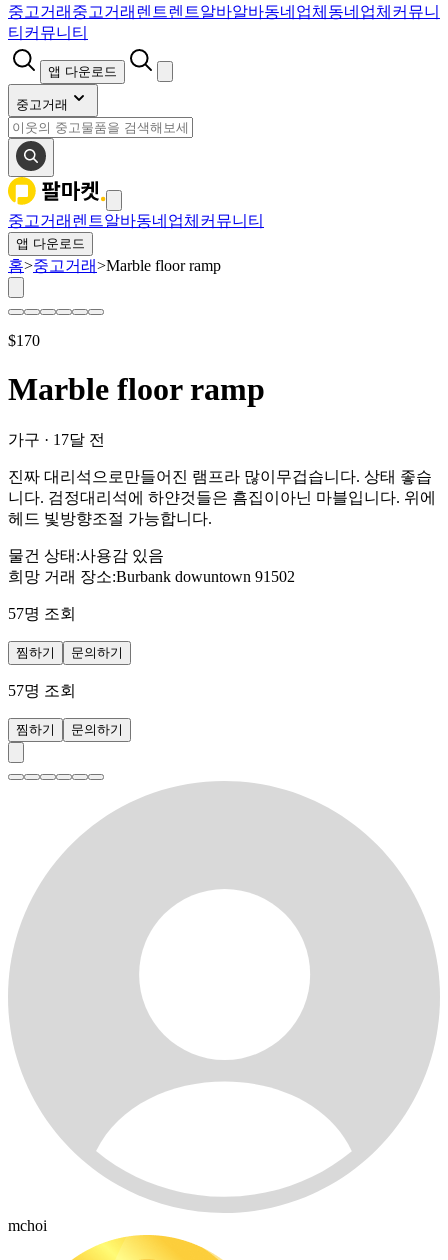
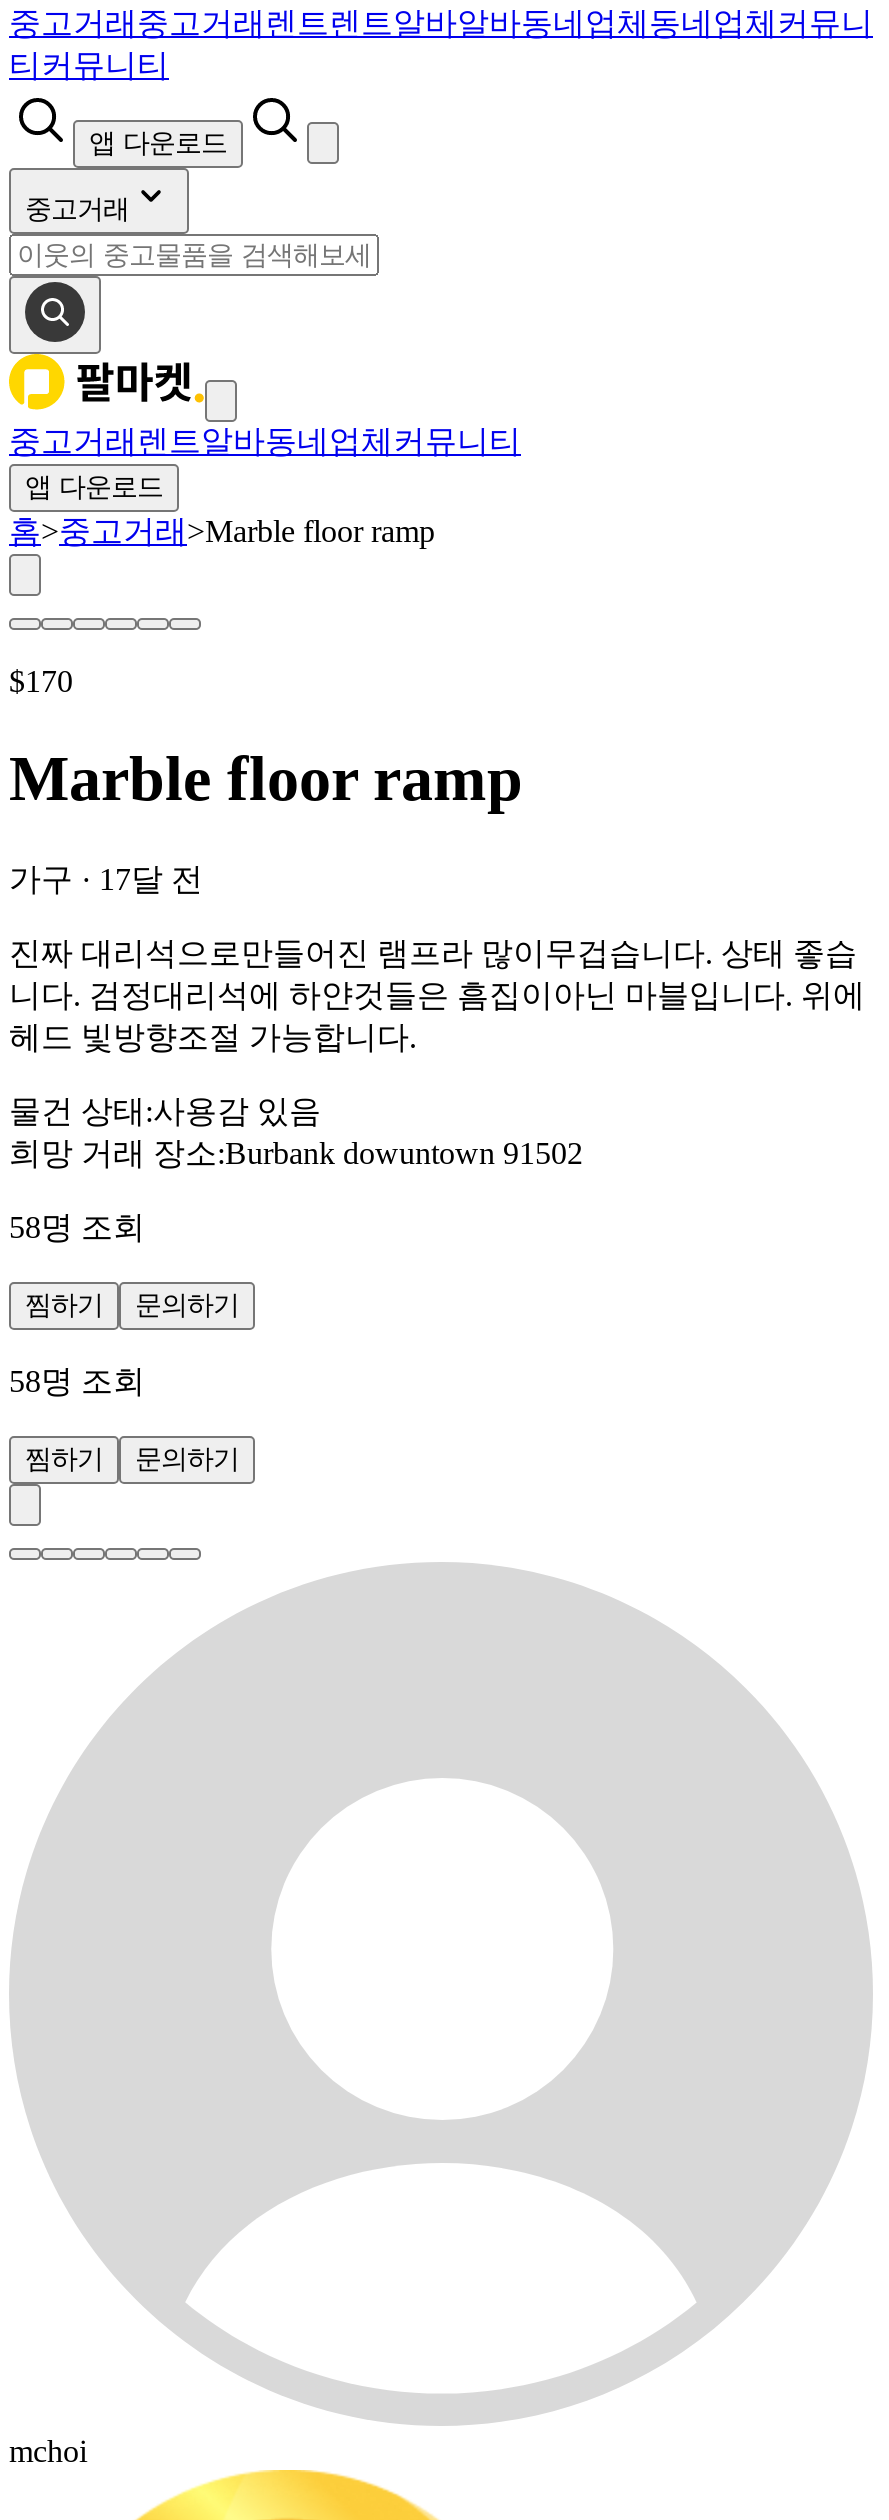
- 57명 조회
+ 58명 조회

- 57명 조회
+ 58명 조회
